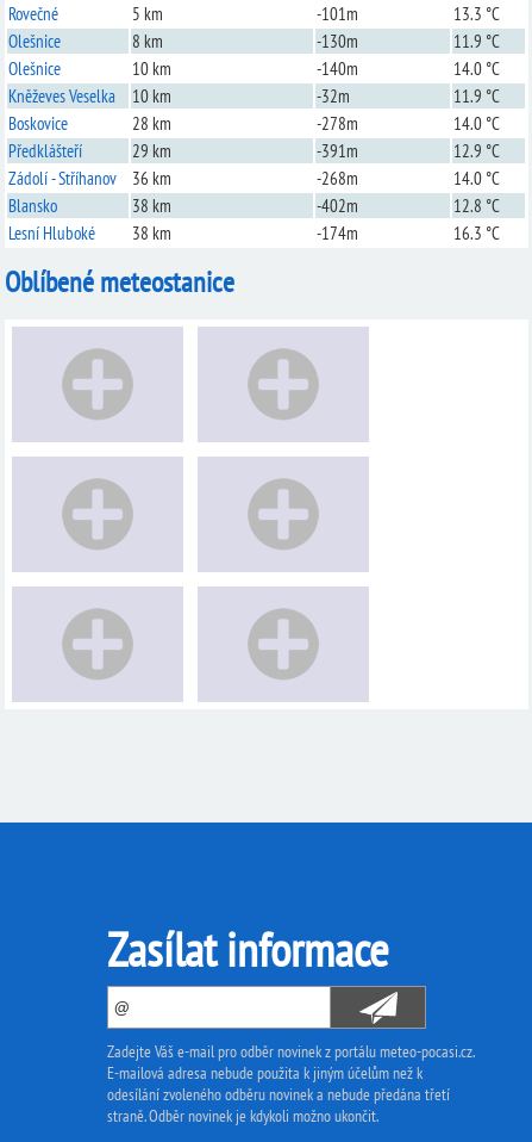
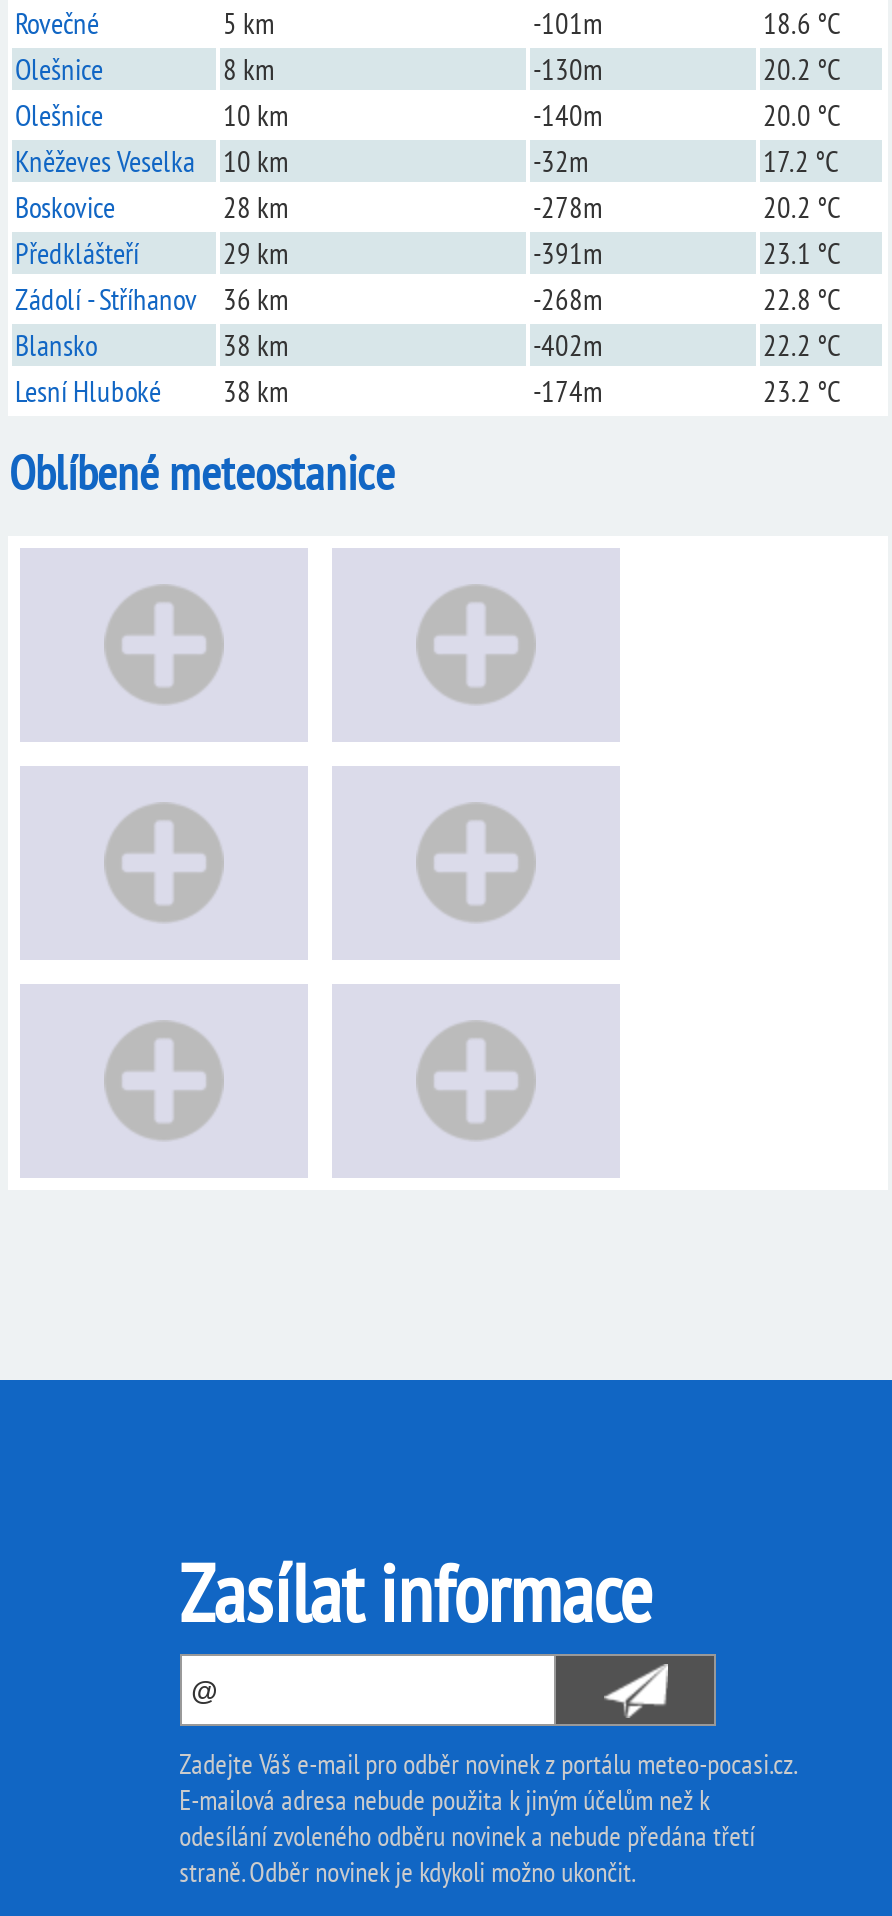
- 13.3 °C
+ 18.6 °C

- 11.9 °C
+ 20.2 °C

- 14.0 °C
+ 20.0 °C

- 11.9 °C
+ 17.2 °C

- 14.0 °C
+ 20.2 °C

- 12.9 °C
+ 23.1 °C

- 14.0 °C
+ 22.8 °C

- 12.8 °C
+ 22.2 °C

- 16.3 °C
+ 23.2 °C
